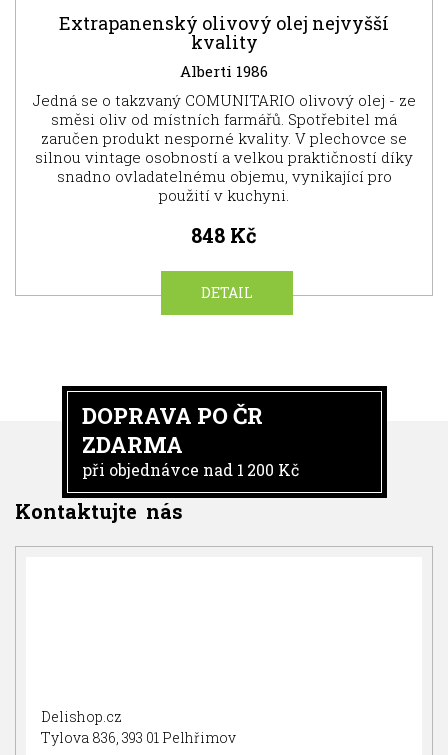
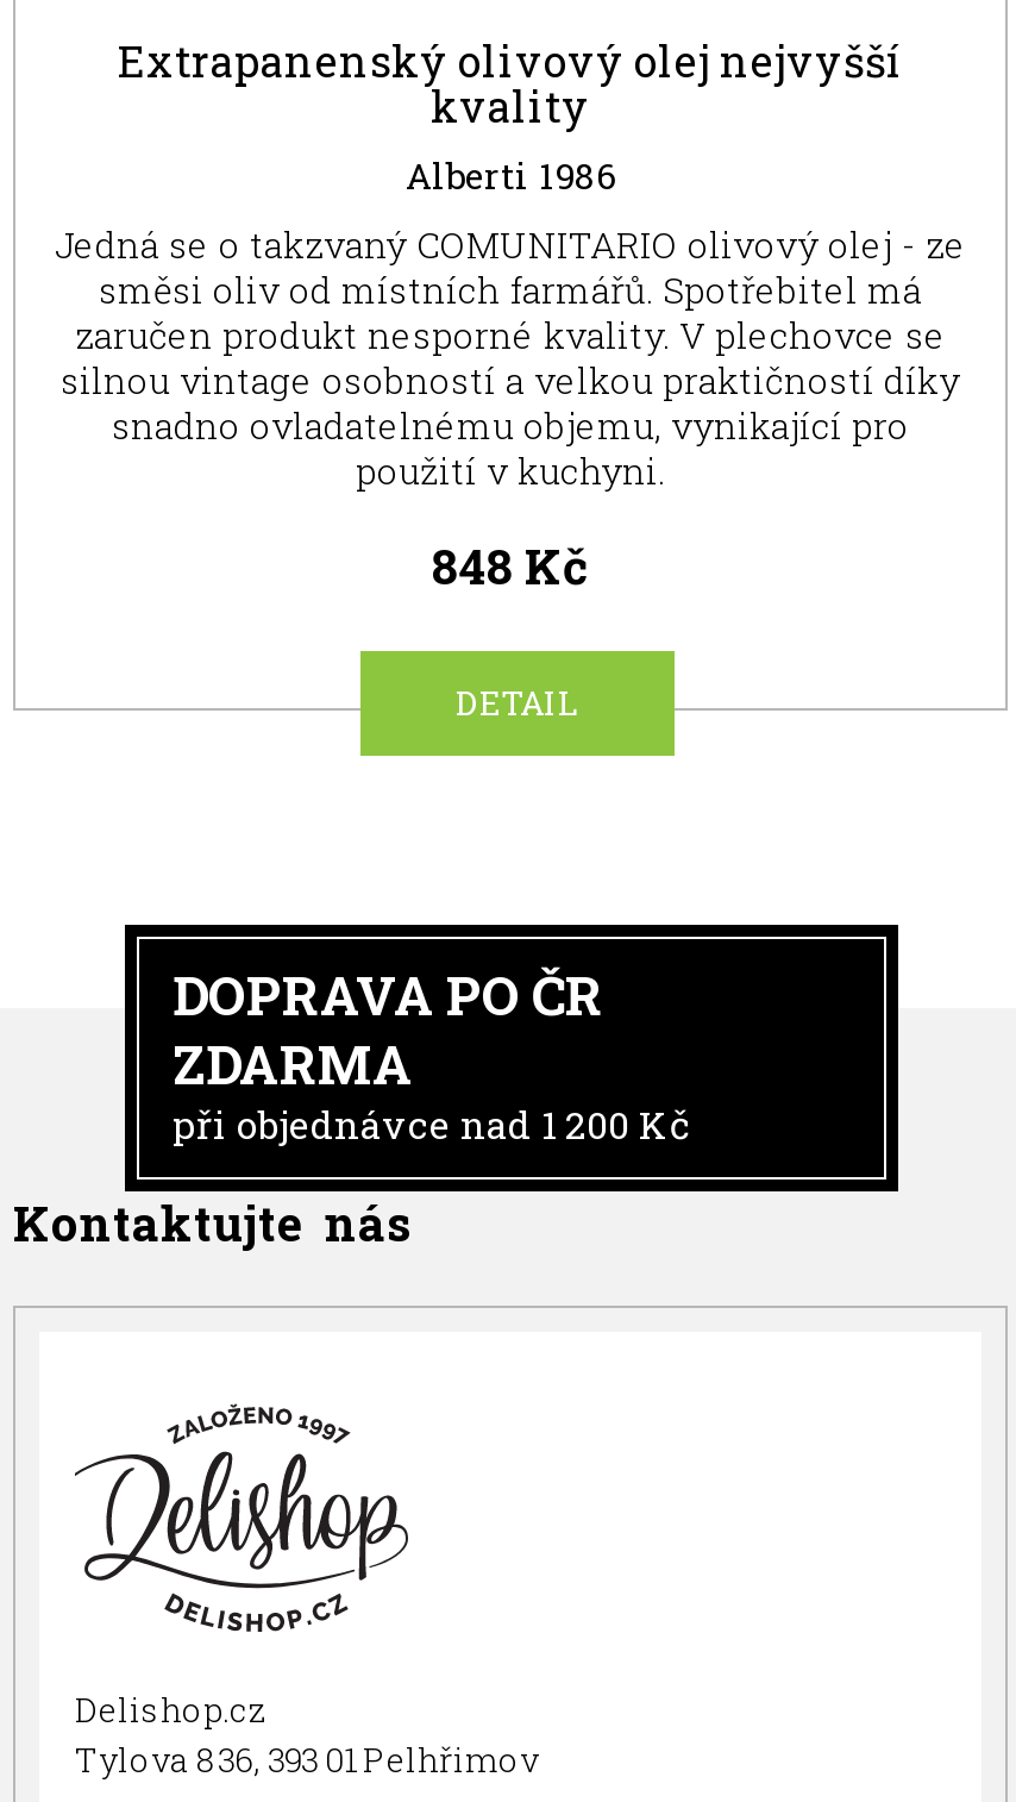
+ [image]
